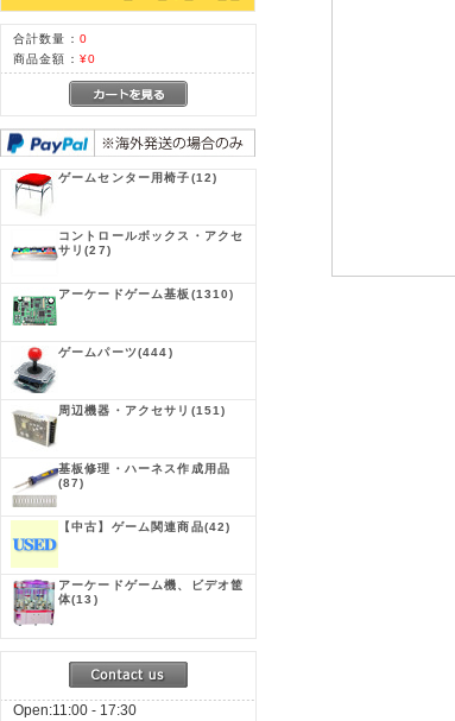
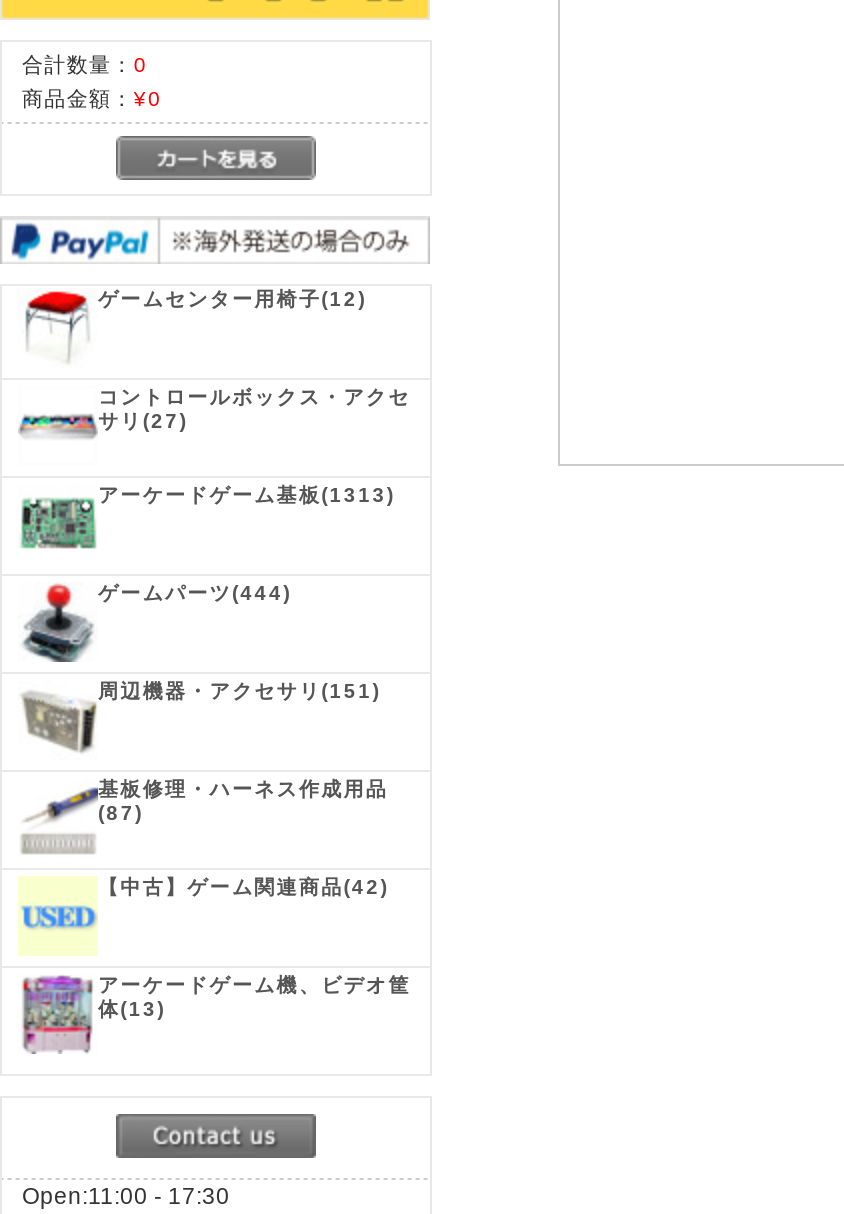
- アーケードゲーム基板(1310)
+ アーケードゲーム基板(1313)
